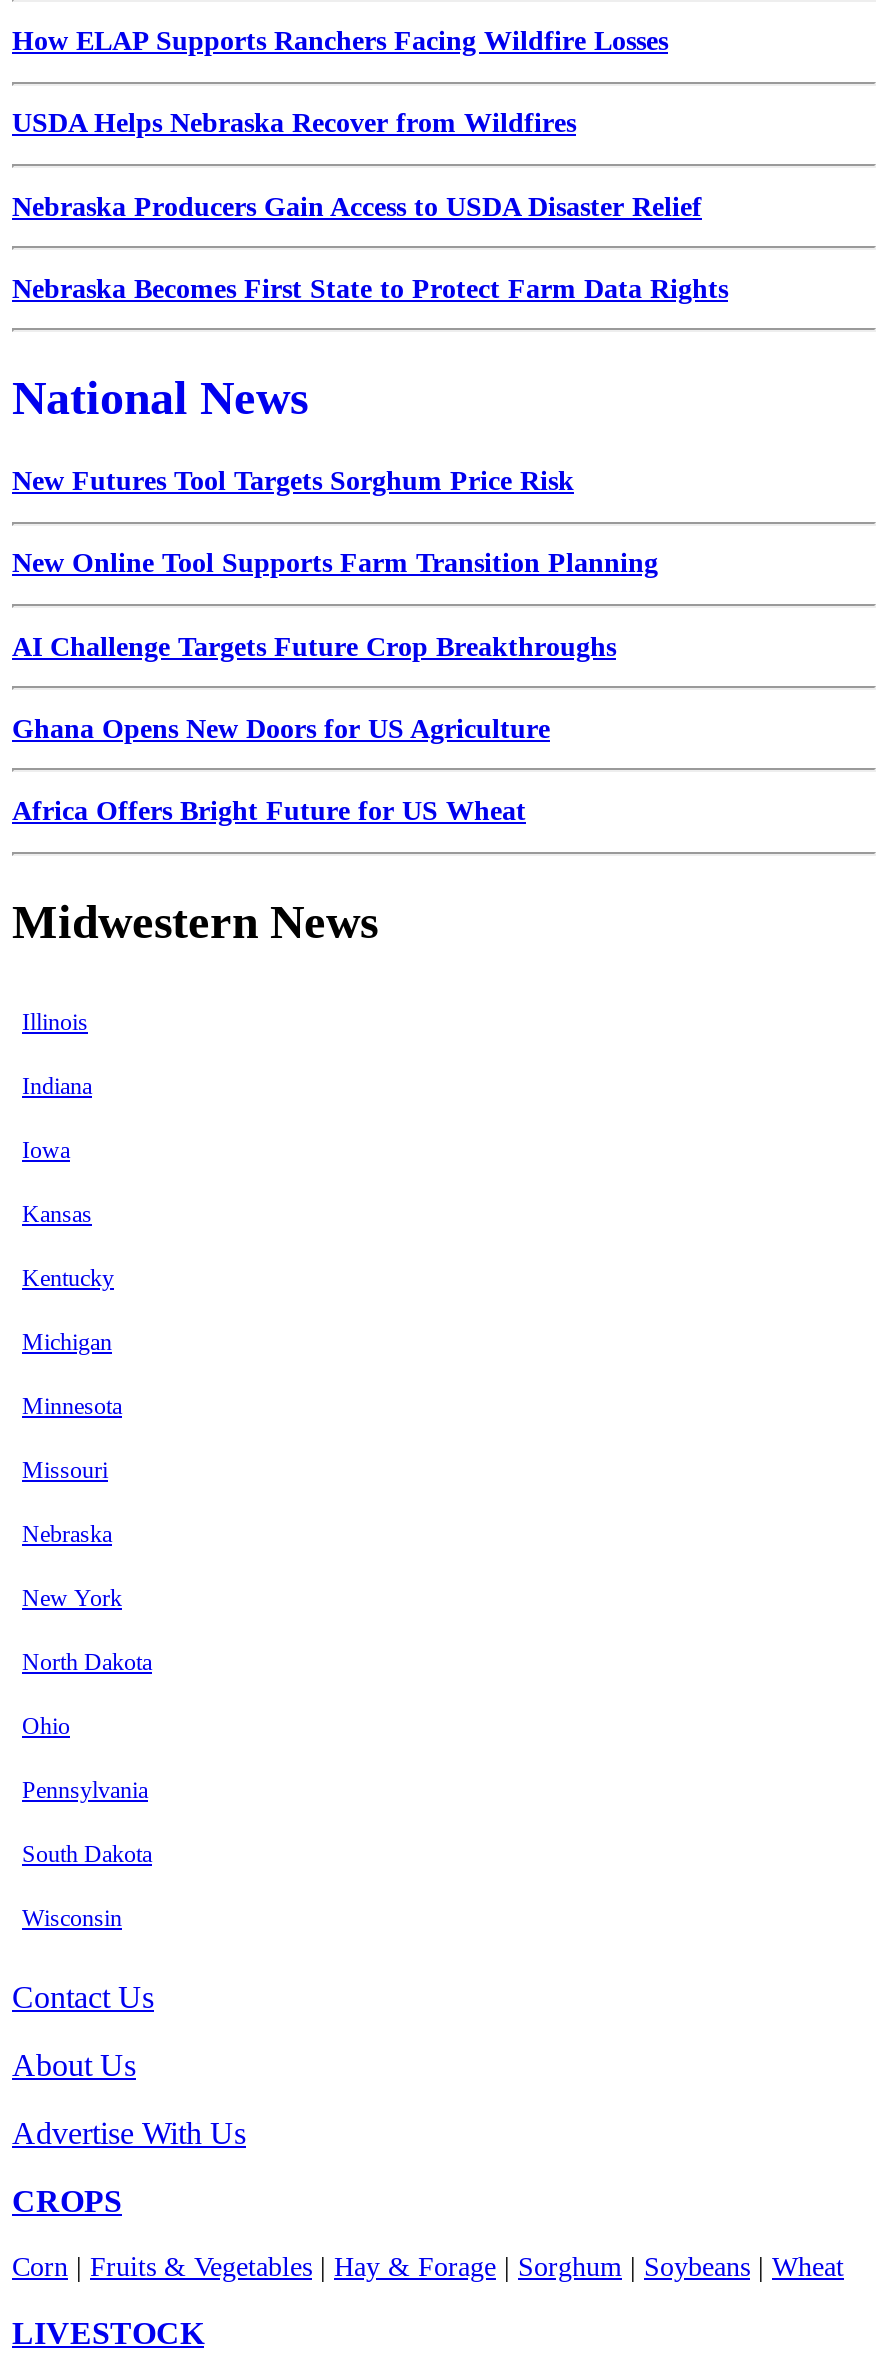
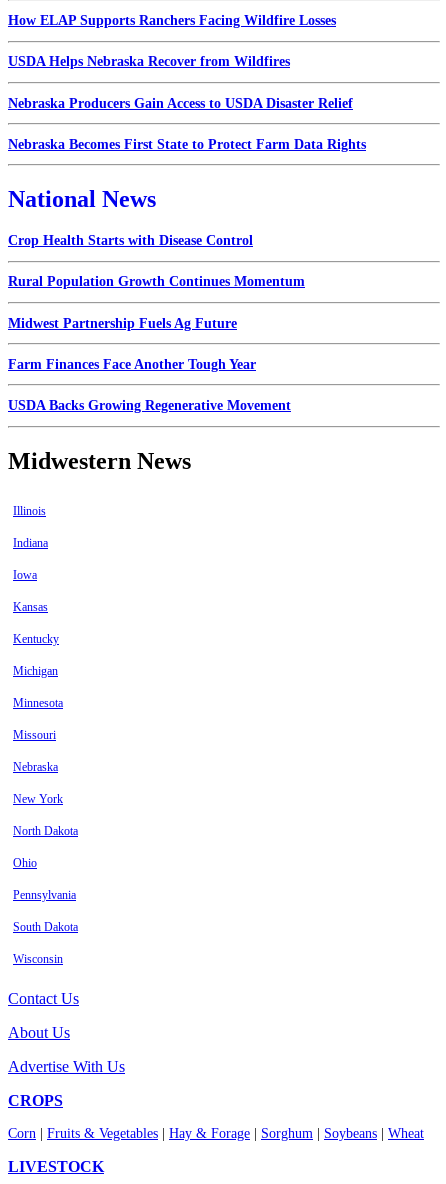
- New Futures Tool Targets Sorghum Price Risk
+ Crop Health Starts with Disease Control

- New Online Tool Supports Farm Transition Planning
+ Rural Population Growth Continues Momentum

- AI Challenge Targets Future Crop Breakthroughs
+ Midwest Partnership Fuels Ag Future

- Ghana Opens New Doors for US Agriculture
+ Farm Finances Face Another Tough Year

- Africa Offers Bright Future for US Wheat
+ USDA Backs Growing Regenerative Movement
